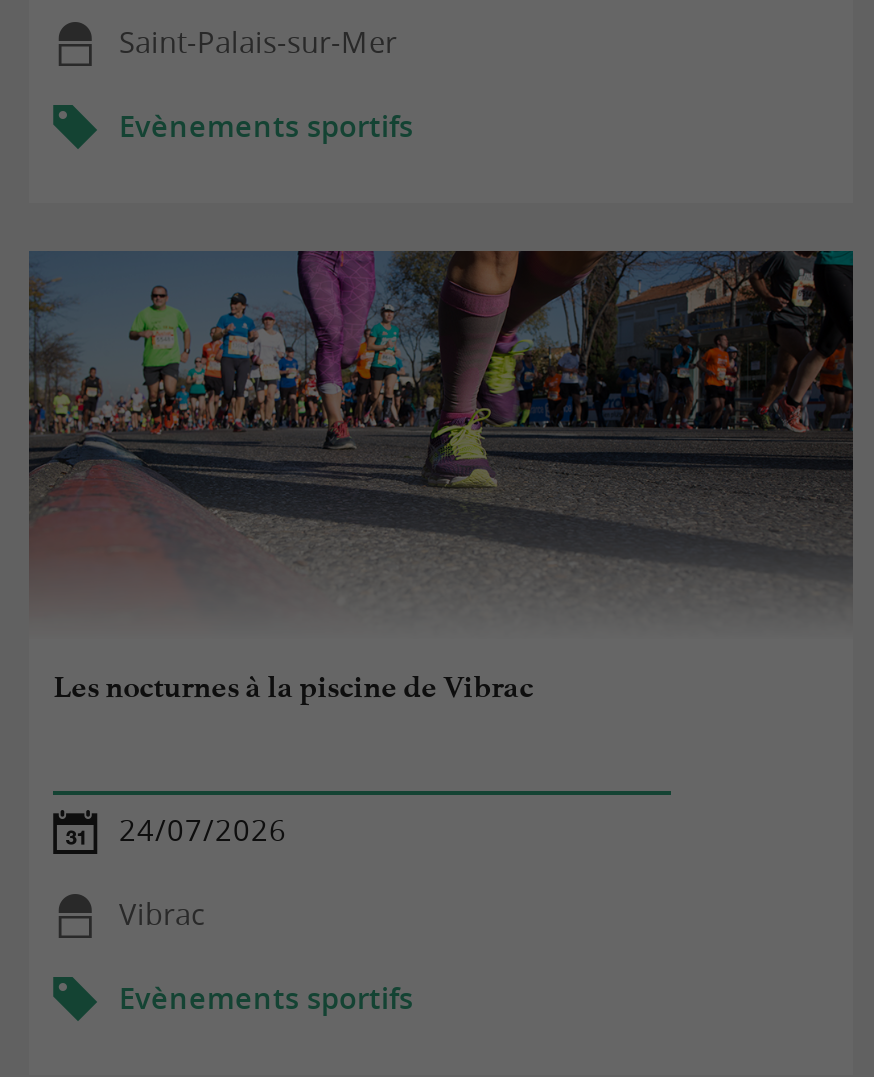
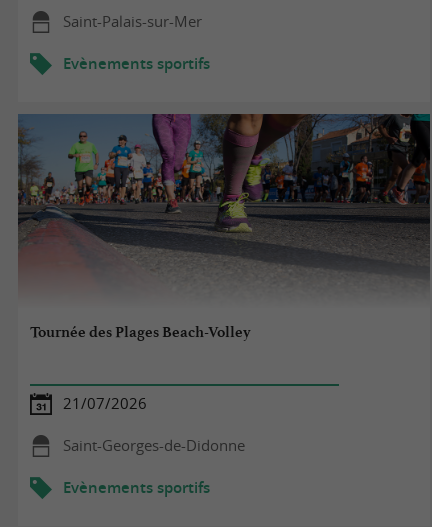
- Les nocturnes à la piscine de Vibrac
+ Tournée des Plages Beach-Volley

- 24/07/2026
+ 21/07/2026

- Vibrac
+ Saint-Georges-de-Didonne
